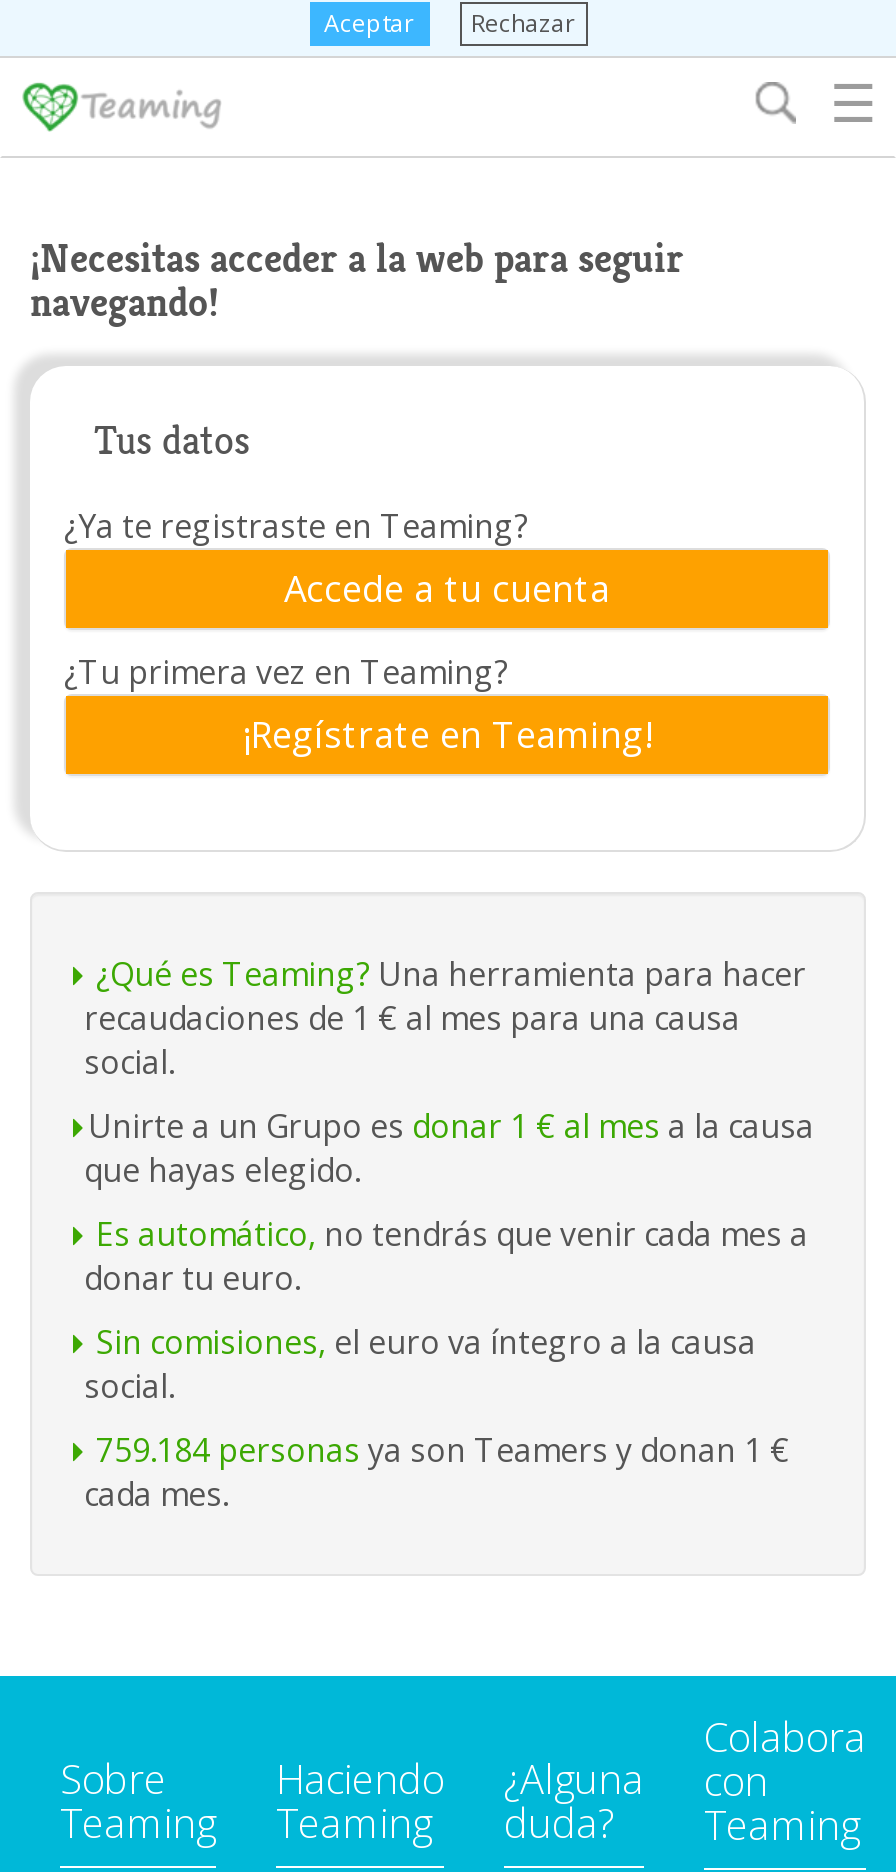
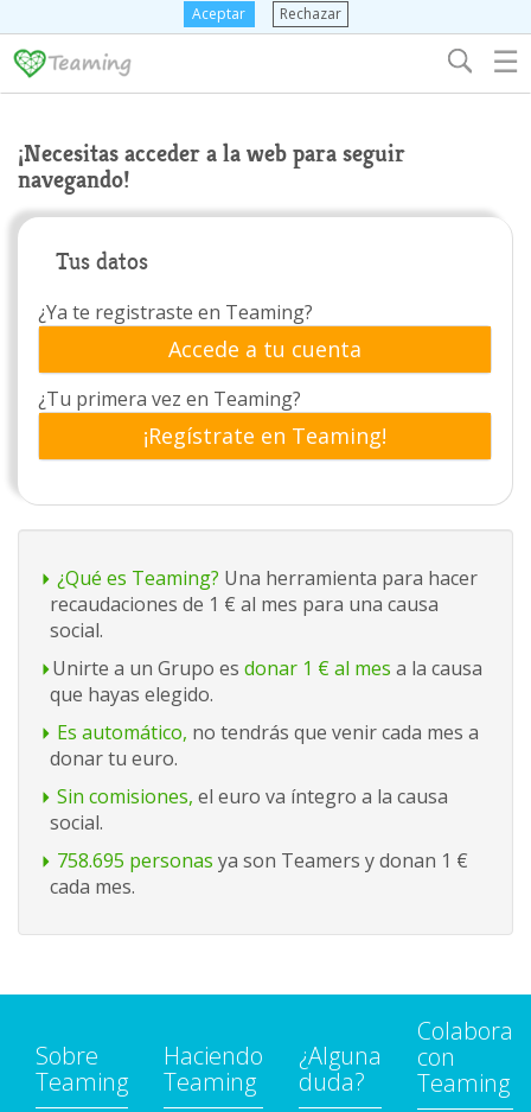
- 759.184 personas ya son Teamers y donan 1 €
+ 758.695 personas ya son Teamers y donan 1 €
